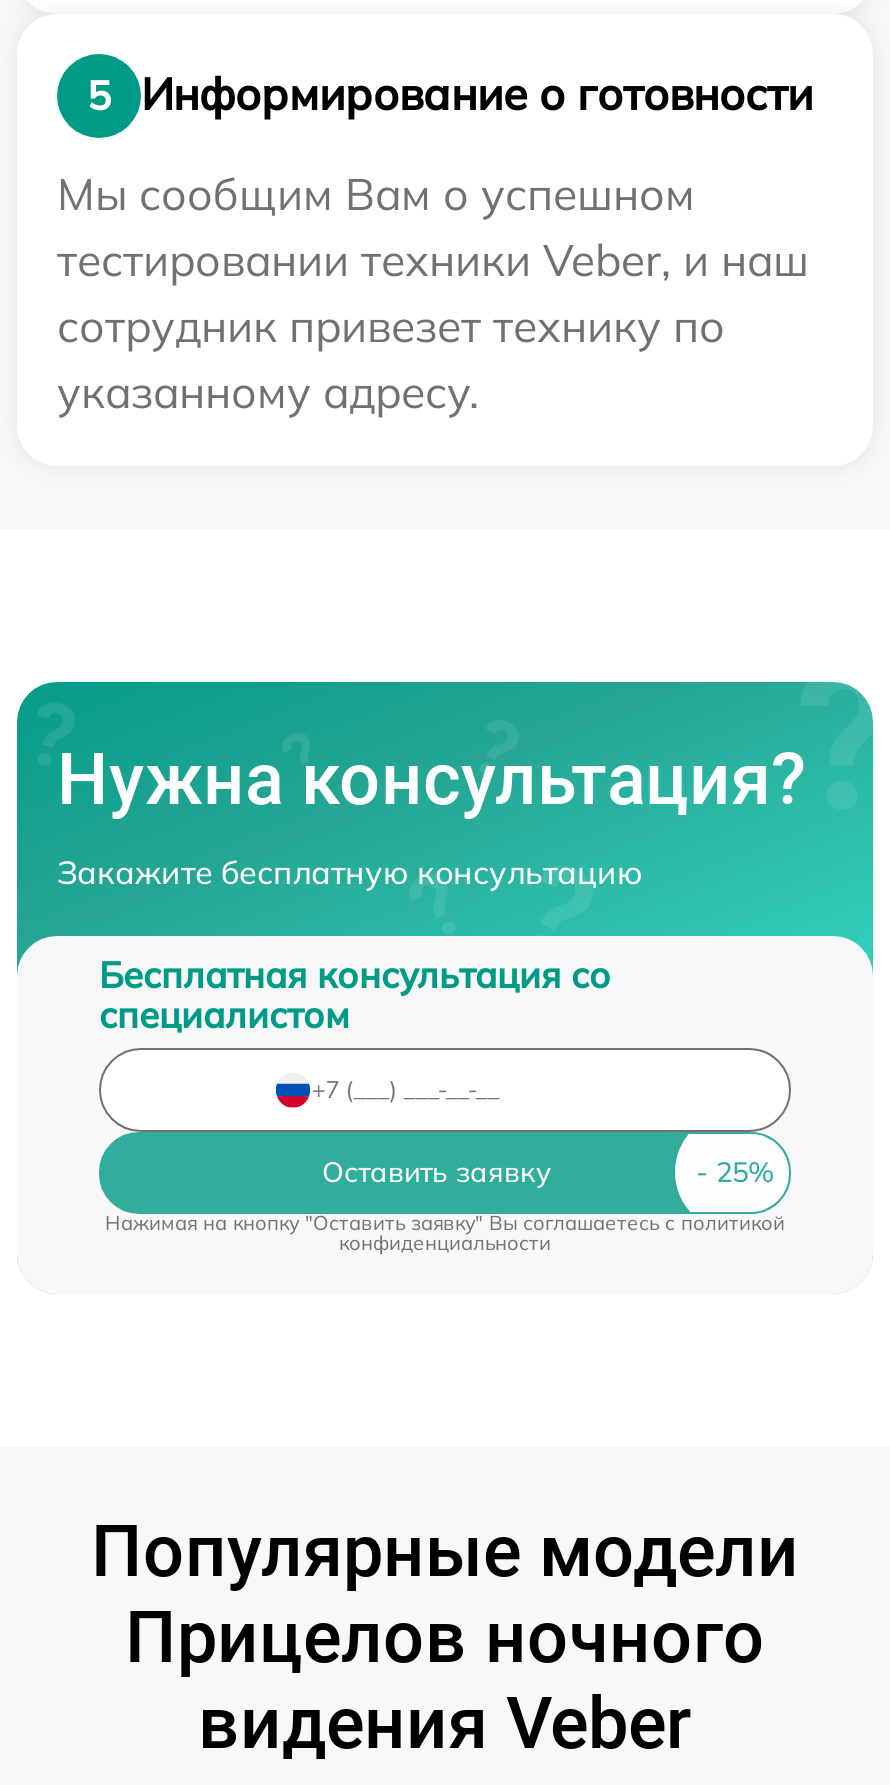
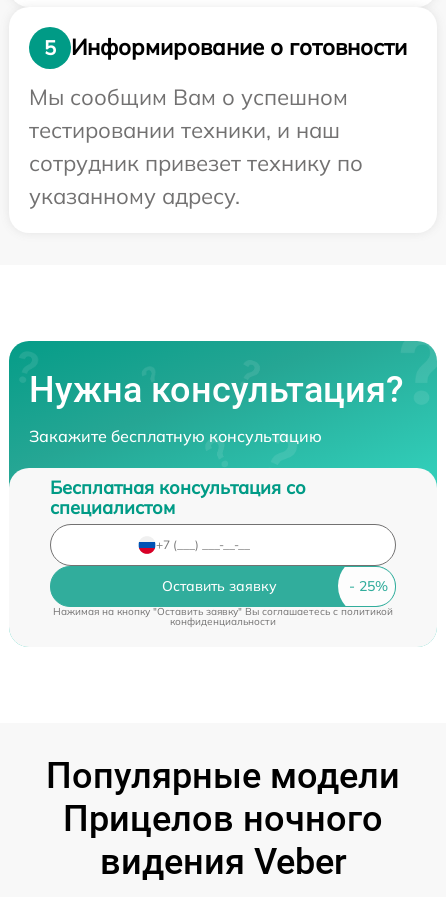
- тестировании техники Veber, и наш
+ тестировании техники, и наш
